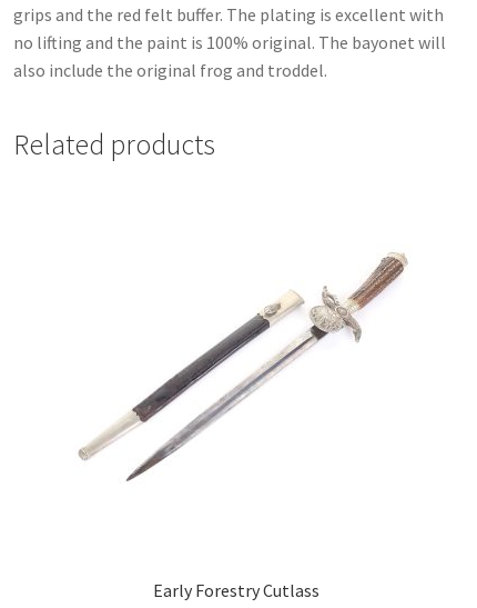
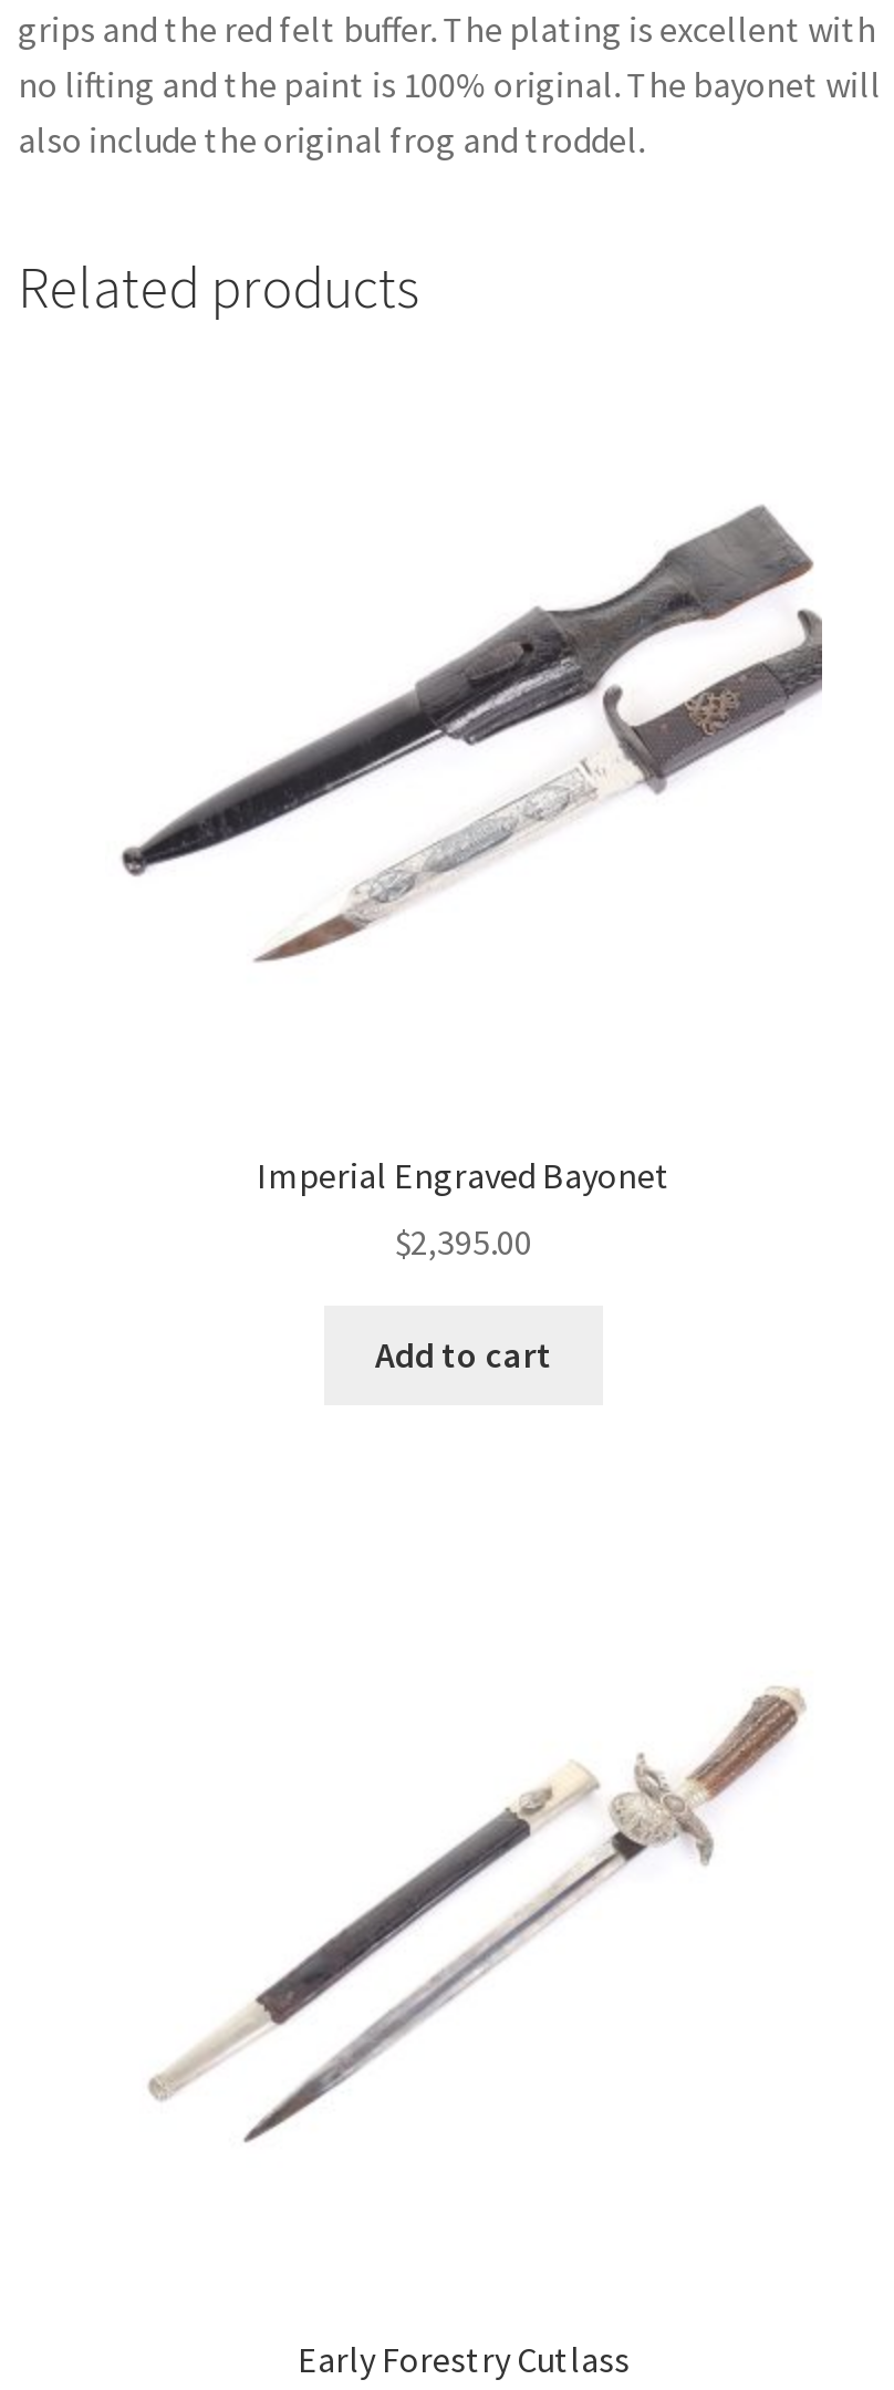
+ [image]

+ Imperial Engraved Bayonet
+ $2,395.00
+ Add to cart
